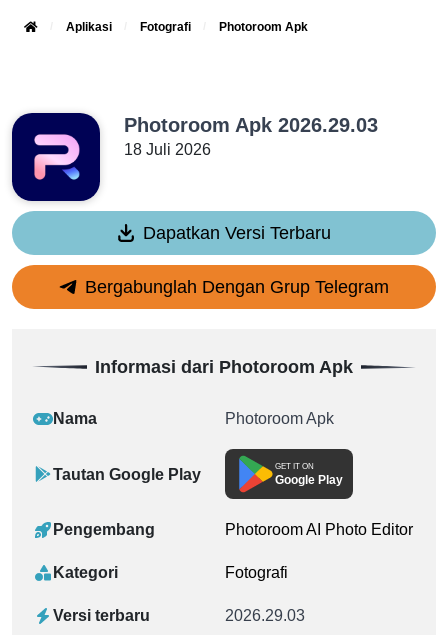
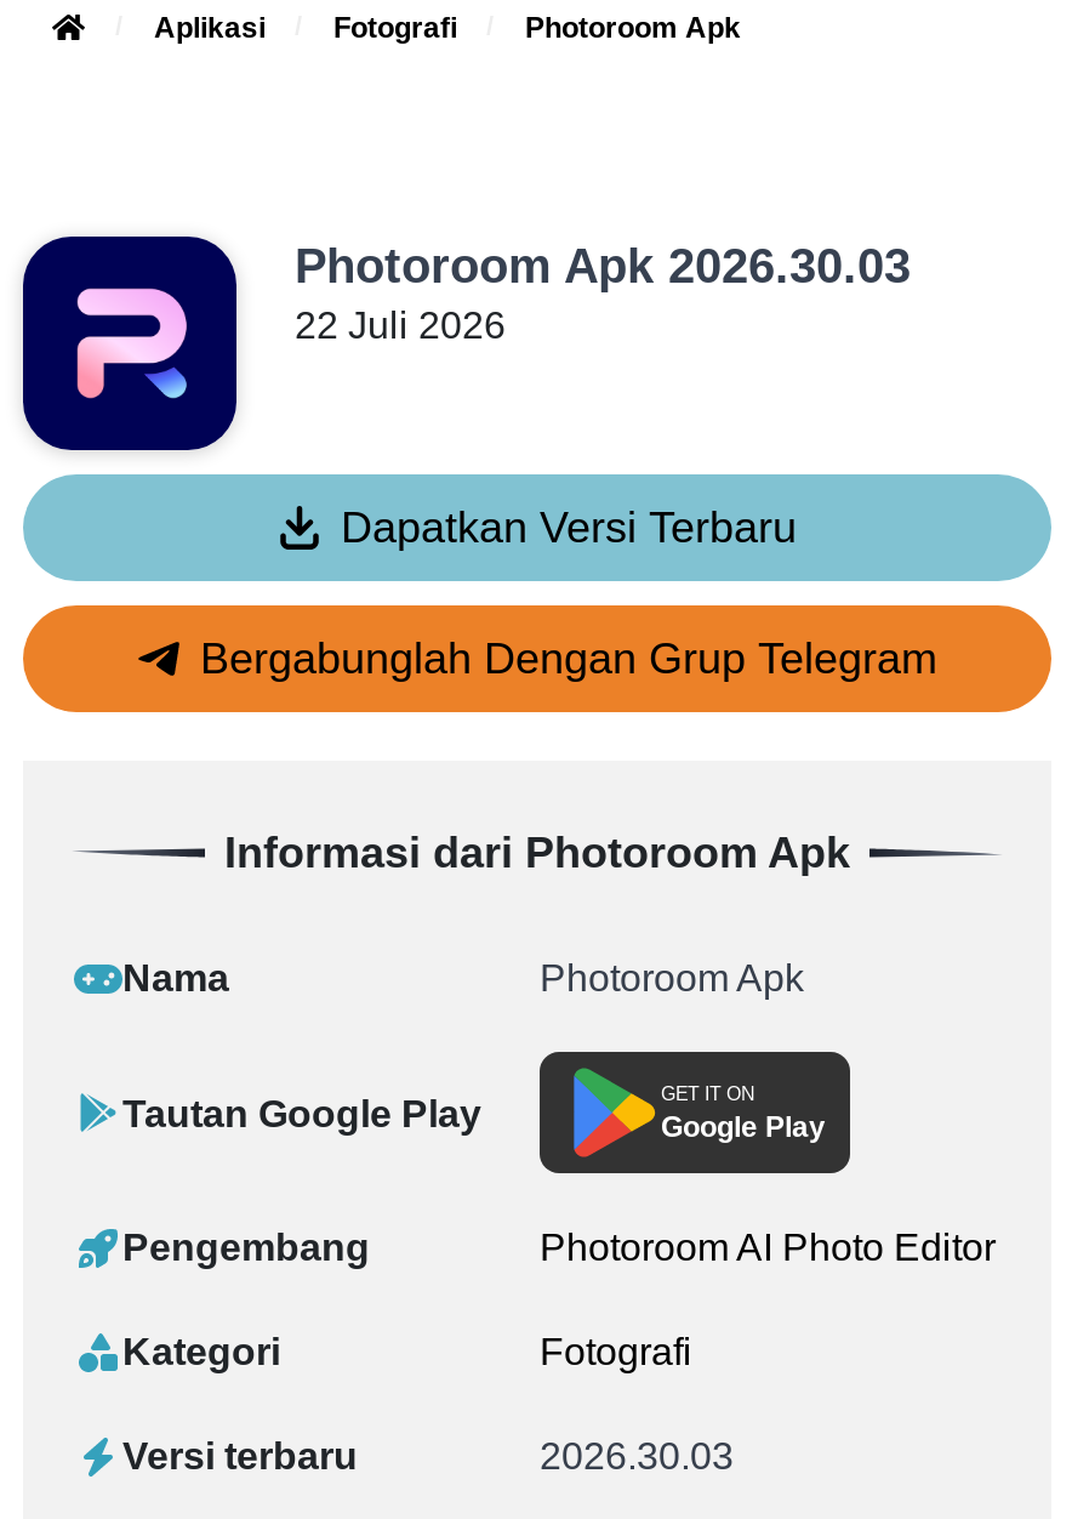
- Photoroom Apk 2026.29.03
+ Photoroom Apk 2026.30.03

- 18 Juli 2026
+ 22 Juli 2026

- 2026.29.03
+ 2026.30.03
